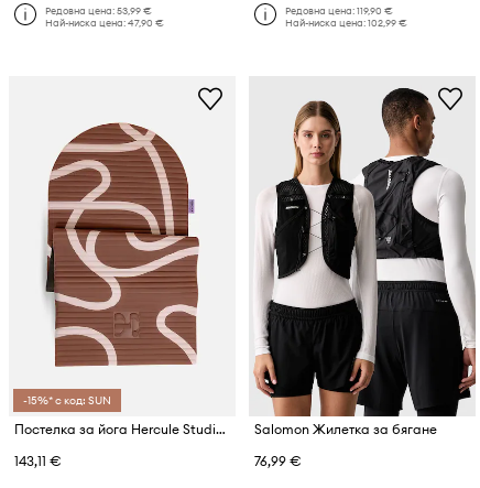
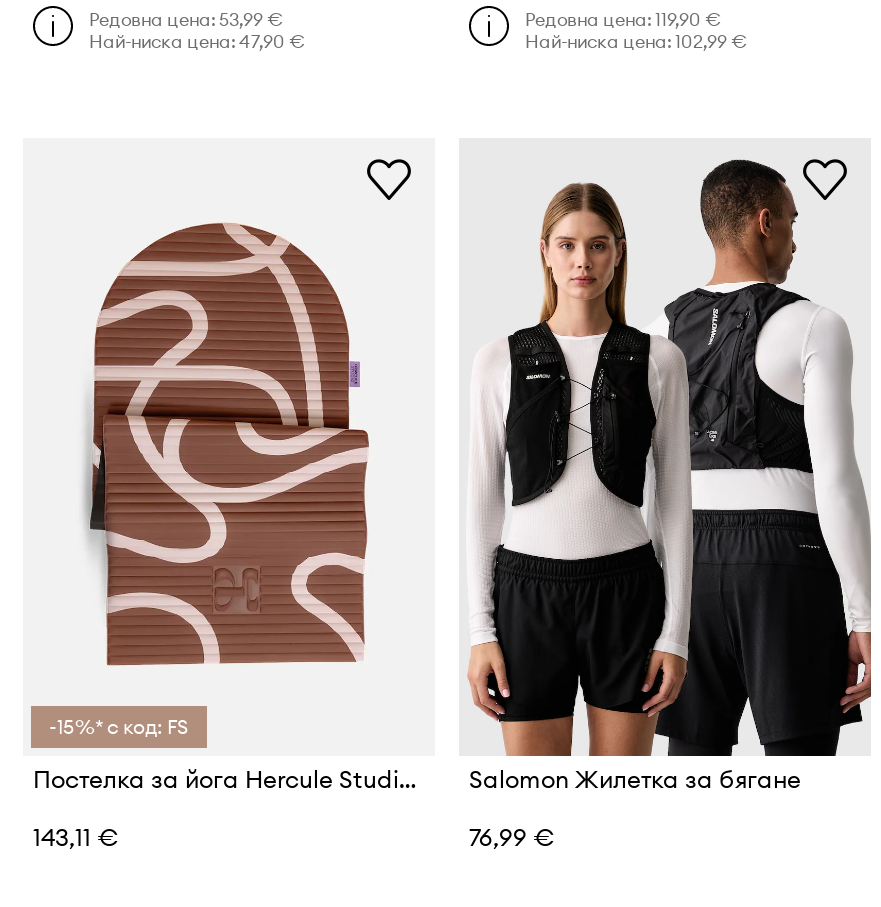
- -15%* с код: SUN
+ -15%* с код: FS
